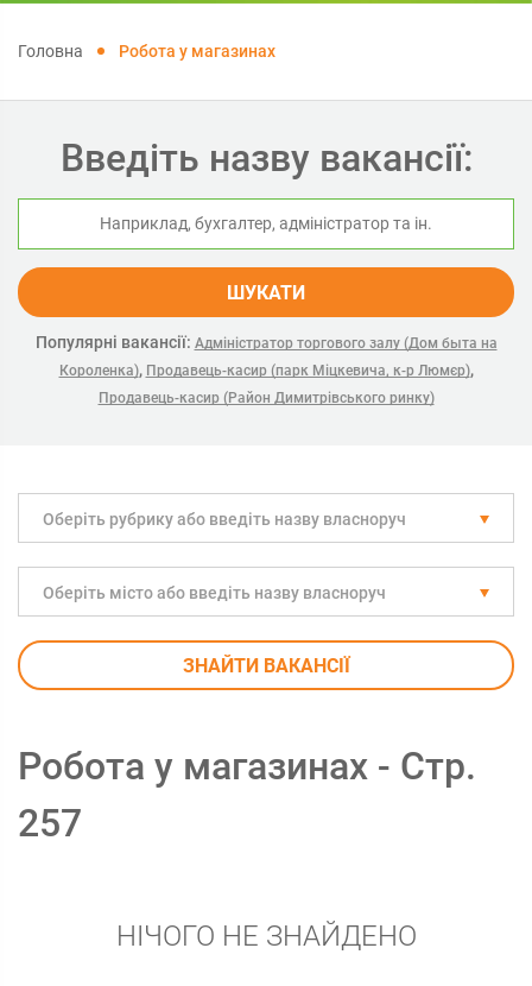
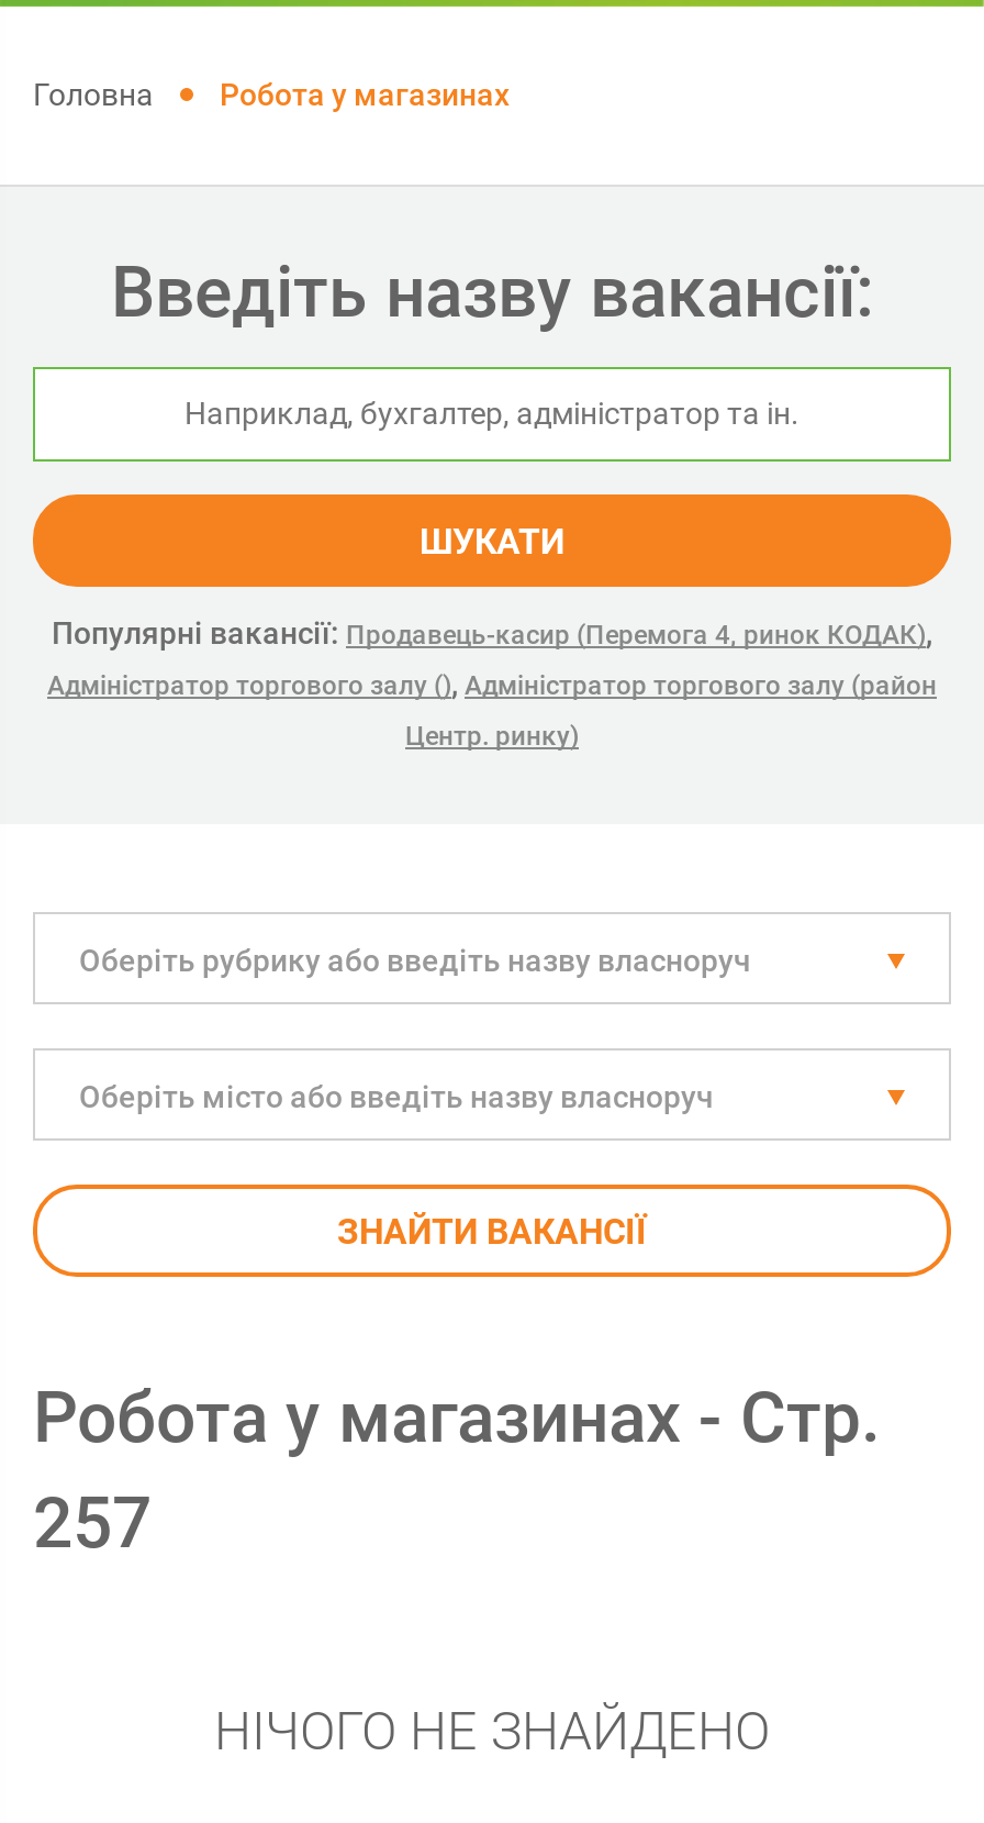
- Популярні вакансії: Адміністратор торгового залу (Дом быта на
- Короленка), Продавець-касир (парк Міцкевича, к-р Люмєр),
+ Популярні вакансії: Продавець-касир (Перемога 4, ринок КОДАК),
+ Адміністратор торгового залу (), Адміністратор торгового залу (район

- Продавець-касир (Район Димитрівського ринку)
+ Центр. ринку)
